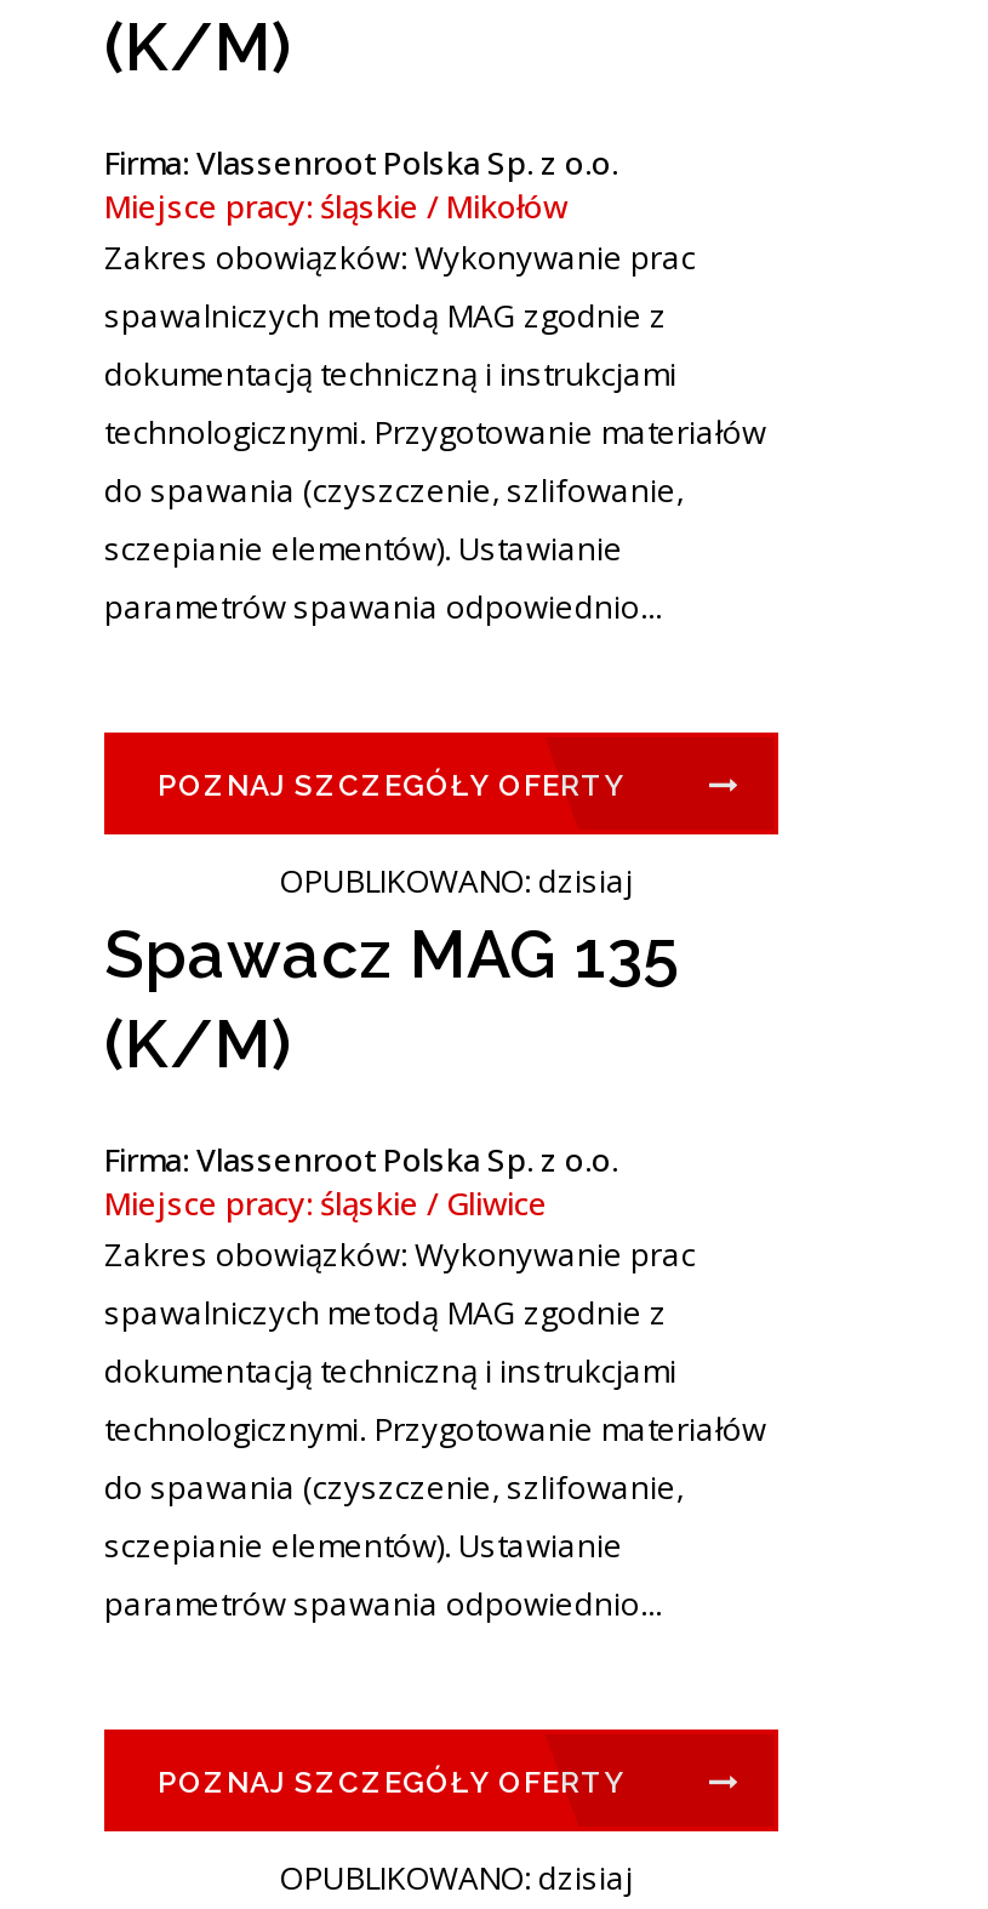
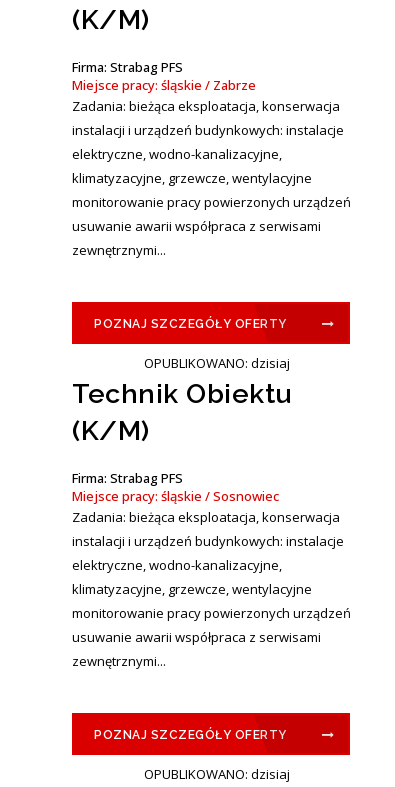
- Firma: Vlassenroot Polska Sp. z o.o.
- Miejsce pracy: śląskie / Mikołów
- Zakres obowiązków: Wykonywanie prac
- spawalniczych metodą MAG zgodnie z
- dokumentacją techniczną i instrukcjami
- technologicznymi. Przygotowanie materiałów
- do spawania (czyszczenie, szlifowanie,
- sczepianie elementów). Ustawianie
- parametrów spawania odpowiednio...
+ Firma: Strabag PFS
+ Miejsce pracy: śląskie / Zabrze
+ Zadania: bieżąca eksploatacja, konserwacja
+ instalacji i urządzeń budynkowych: instalacje
+ elektryczne, wodno-kanalizacyjne,
+ klimatyzacyjne, grzewcze, wentylacyjne
+ monitorowanie pracy powierzonych urządzeń
+ usuwanie awarii współpraca z serwisami
+ zewnętrznymi...

- Spawacz MAG 135
+ Technik Obiektu

- Firma: Vlassenroot Polska Sp. z o.o.
- Miejsce pracy: śląskie / Gliwice
- Zakres obowiązków: Wykonywanie prac
- spawalniczych metodą MAG zgodnie z
- dokumentacją techniczną i instrukcjami
- technologicznymi. Przygotowanie materiałów
- do spawania (czyszczenie, szlifowanie,
- sczepianie elementów). Ustawianie
- parametrów spawania odpowiednio...
+ Firma: Strabag PFS
+ Miejsce pracy: śląskie / Sosnowiec
+ Zadania: bieżąca eksploatacja, konserwacja
+ instalacji i urządzeń budynkowych: instalacje
+ elektryczne, wodno-kanalizacyjne,
+ klimatyzacyjne, grzewcze, wentylacyjne
+ monitorowanie pracy powierzonych urządzeń
+ usuwanie awarii współpraca z serwisami
+ zewnętrznymi...
